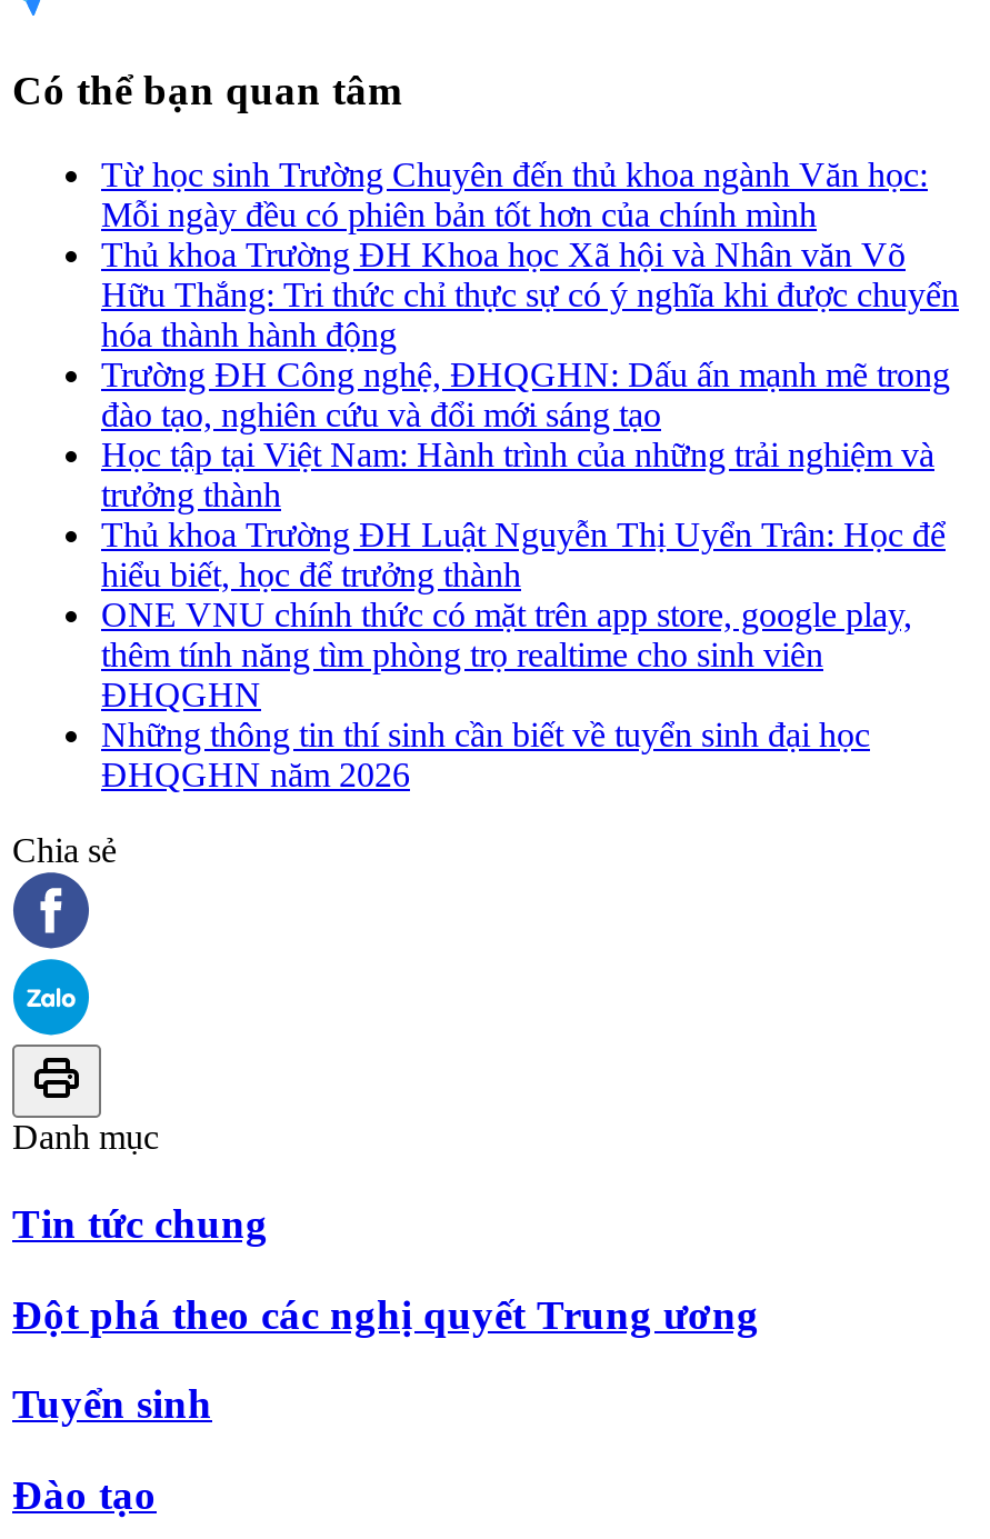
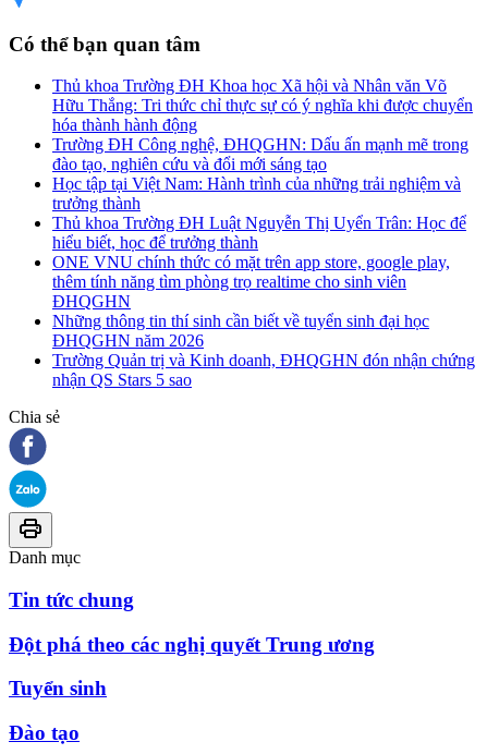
- Từ học sinh Trường Chuyên đến thủ khoa ngành Văn học:
- Mỗi ngày đều có phiên bản tốt hơn của chính mình

moved up: Thủ khoa Trường ĐH Khoa học Xã hội và Nhân văn Võ | Hữu Thắng: Tri thức chỉ thực sự có ý nghĩa khi được chuyển | hóa thành hành động | ... | Những thông tin thí sinh cần biết về tuyển sinh đại học | ĐHQGHN năm 2026

+ Trường Quản trị và Kinh doanh, ĐHQGHN đón nhận chứng
+ nhận QS Stars 5 sao
